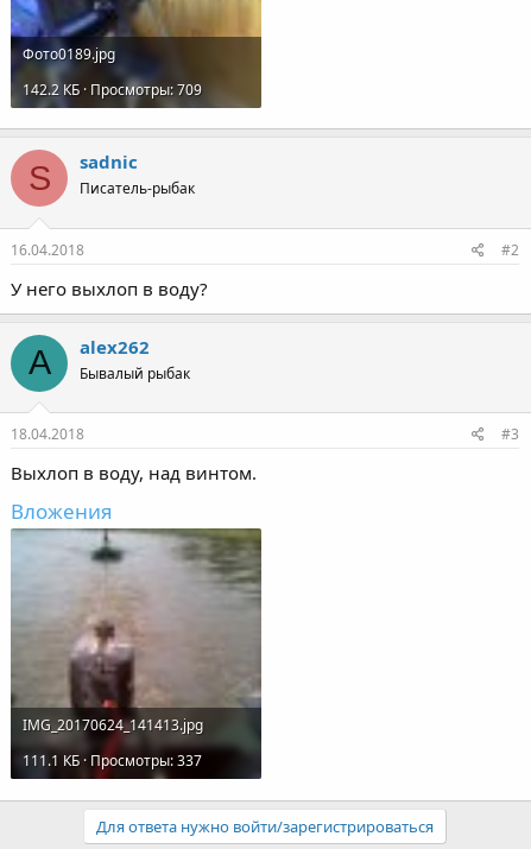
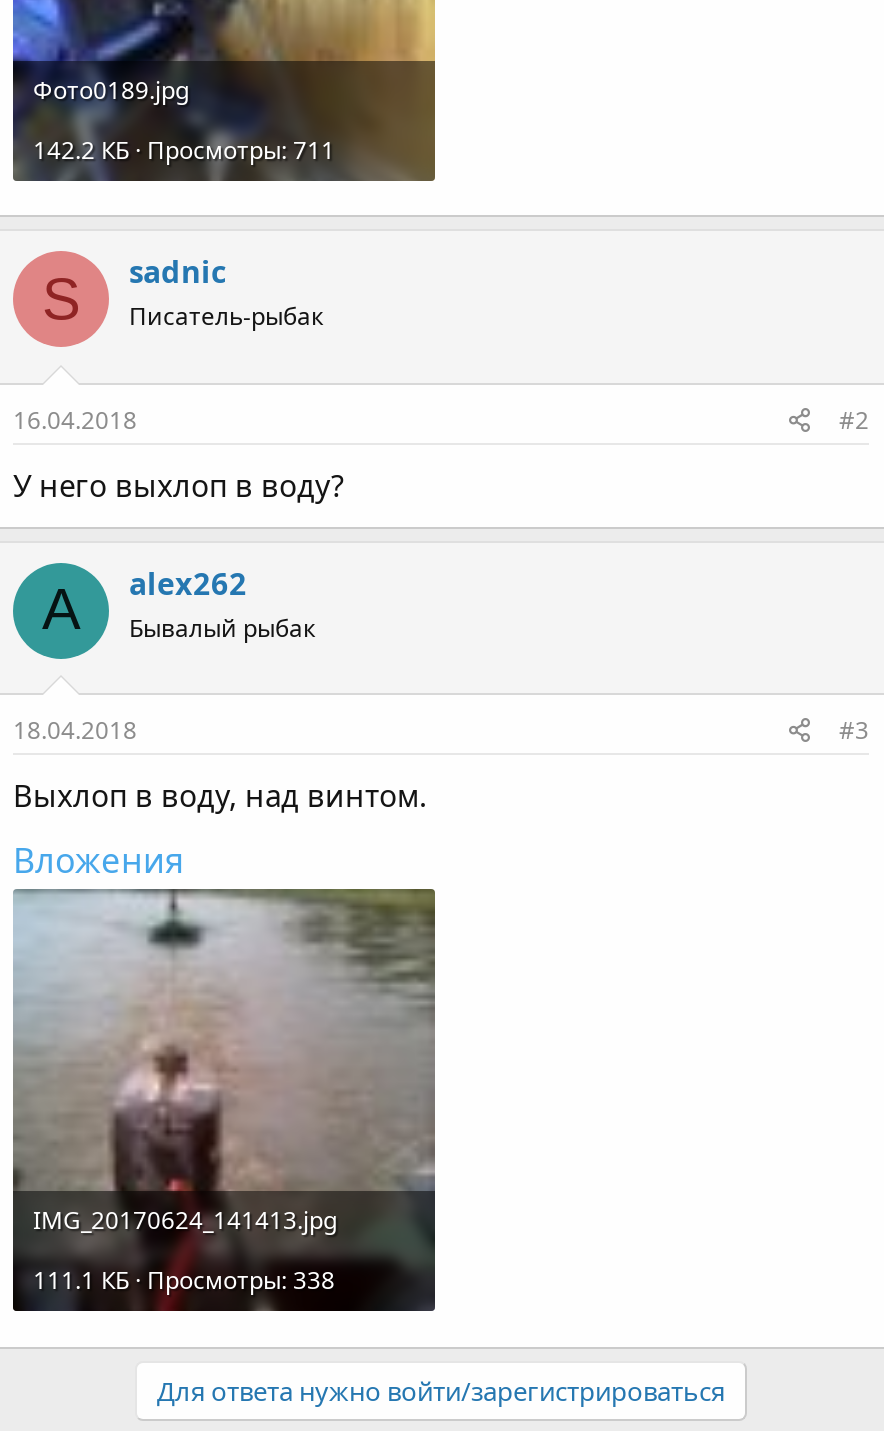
- 142.2 КБ · Просмотры: 709
+ 142.2 КБ · Просмотры: 711

- 111.1 КБ · Просмотры: 337
+ 111.1 КБ · Просмотры: 338
